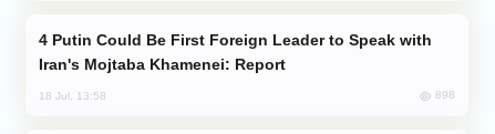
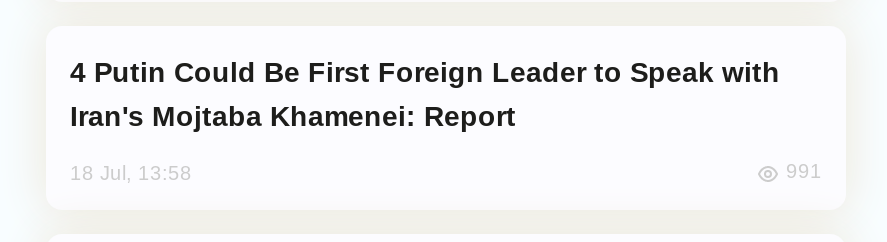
- 898
+ 991
